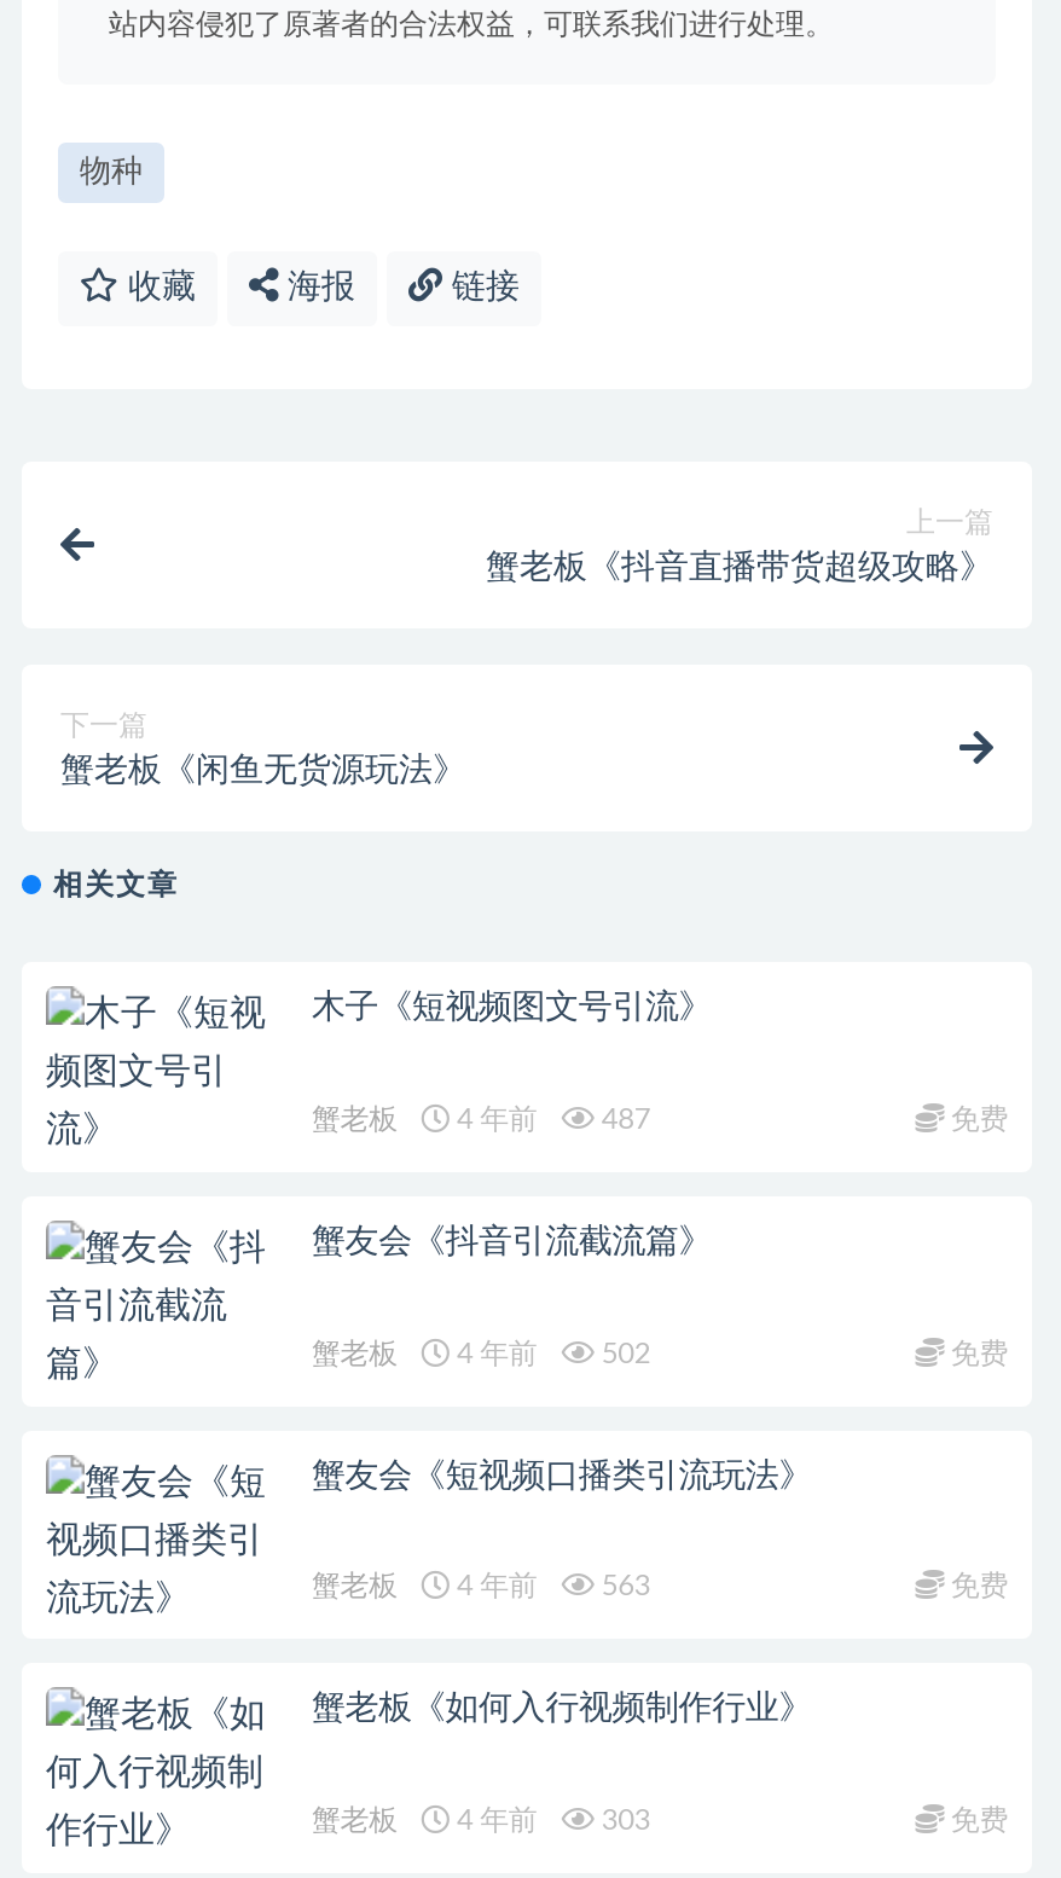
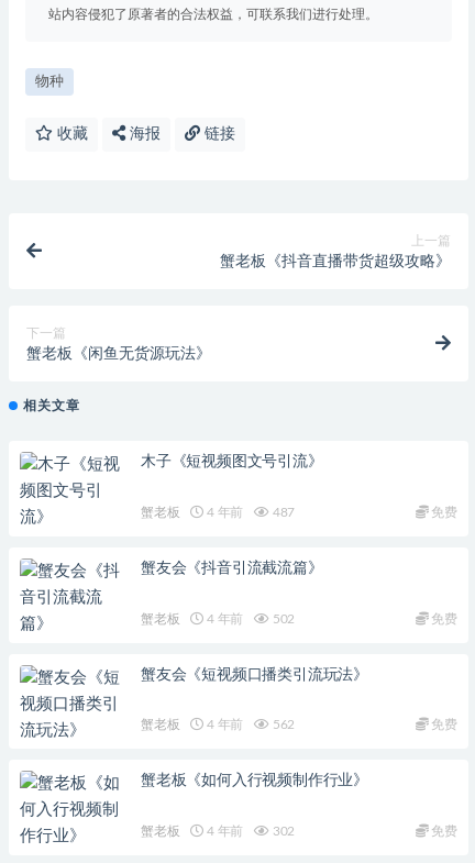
- 蟹老板 4 年前 563
+ 蟹老板 4 年前 562

- 蟹老板 4 年前 303
+ 蟹老板 4 年前 302
